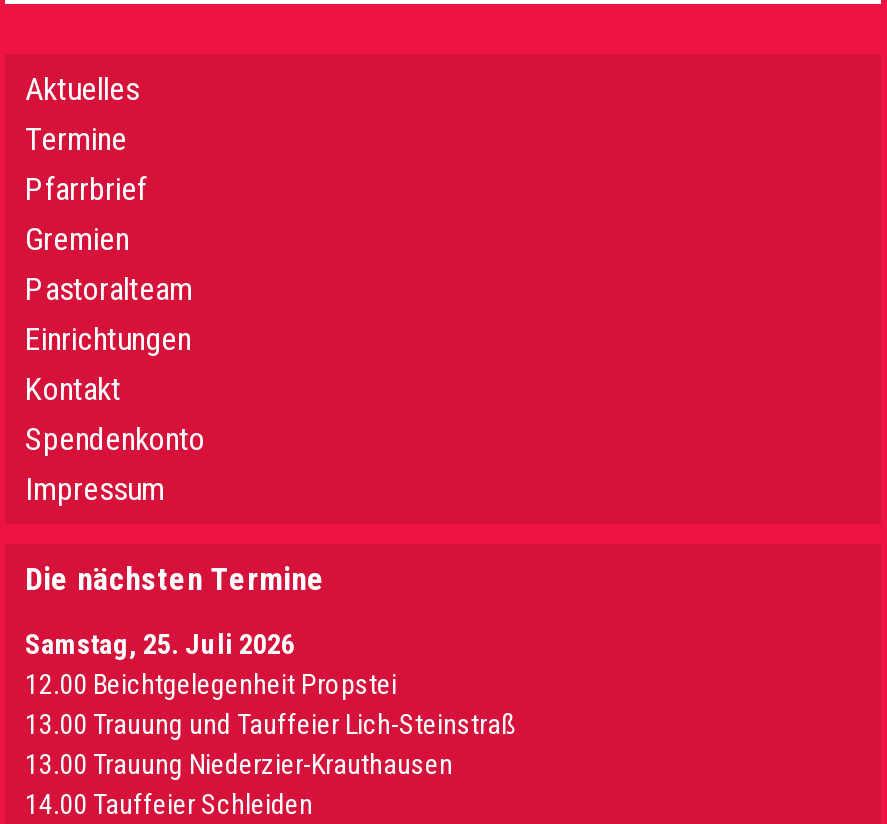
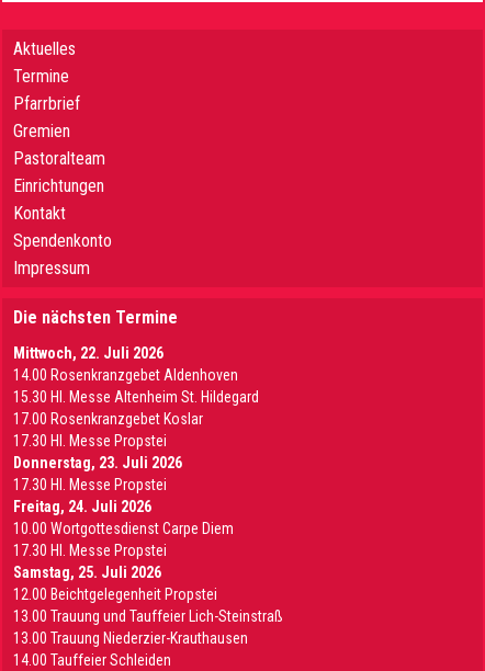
+ Mittwoch, 22. Juli 2026
+ 14.00 Rosenkranzgebet Aldenhoven
+ 15.30 Hl. Messe Altenheim St. Hildegard
+ 17.00 Rosenkranzgebet Koslar
+ 17.30 Hl. Messe Propstei
+ Donnerstag, 23. Juli 2026
+ 17.30 Hl. Messe Propstei
+ Freitag, 24. Juli 2026
+ 10.00 Wortgottesdienst Carpe Diem
+ 17.30 Hl. Messe Propstei
